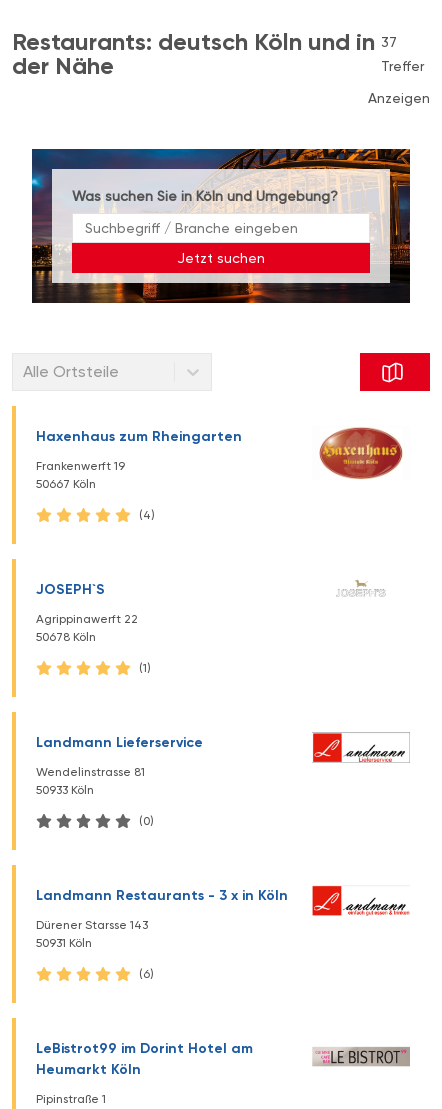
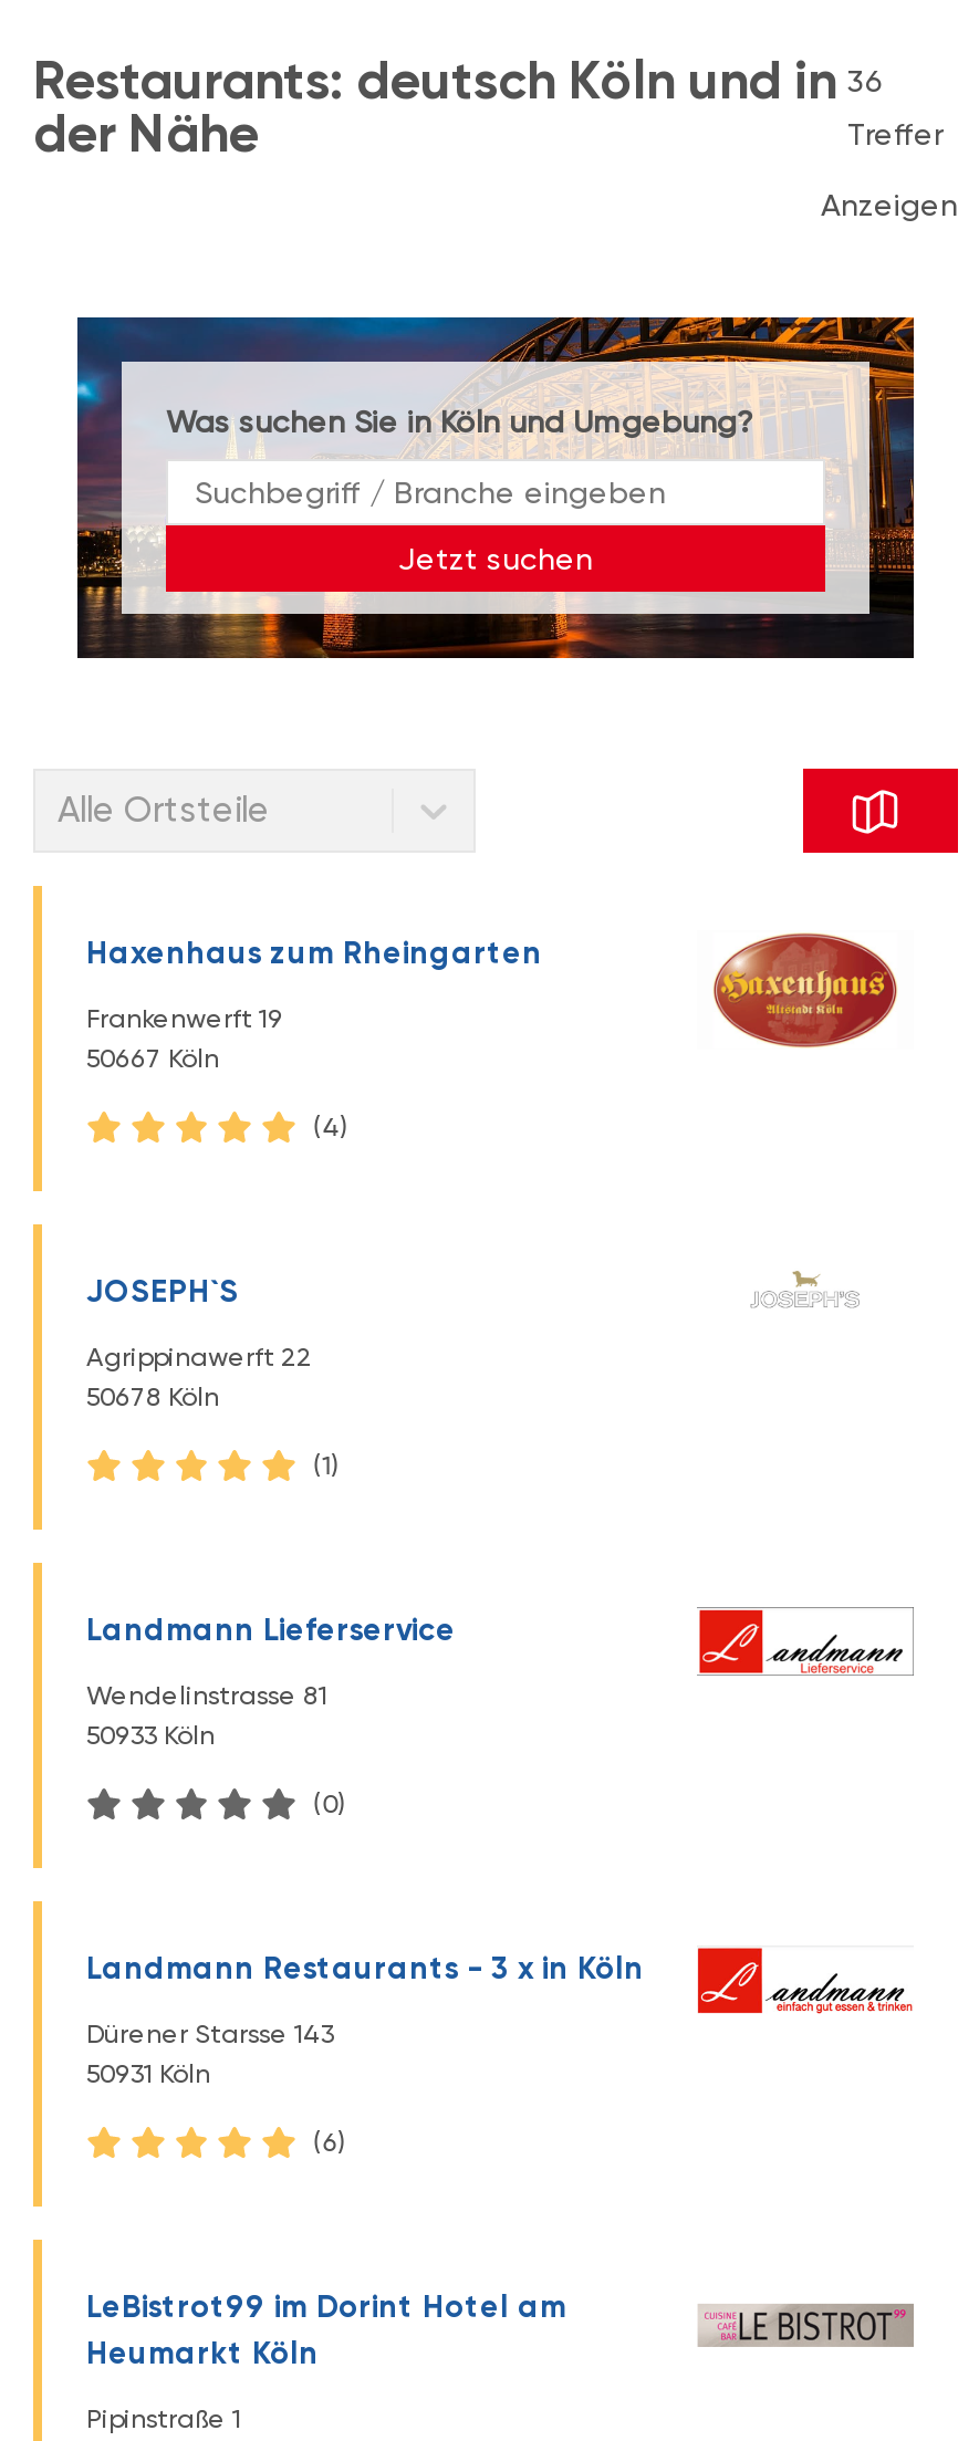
- Restaurants: deutsch Köln und in 37
+ Restaurants: deutsch Köln und in 36
